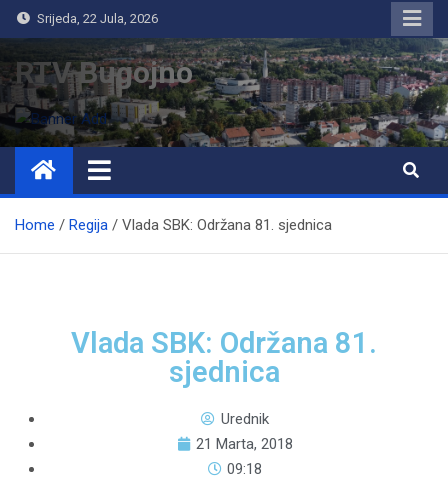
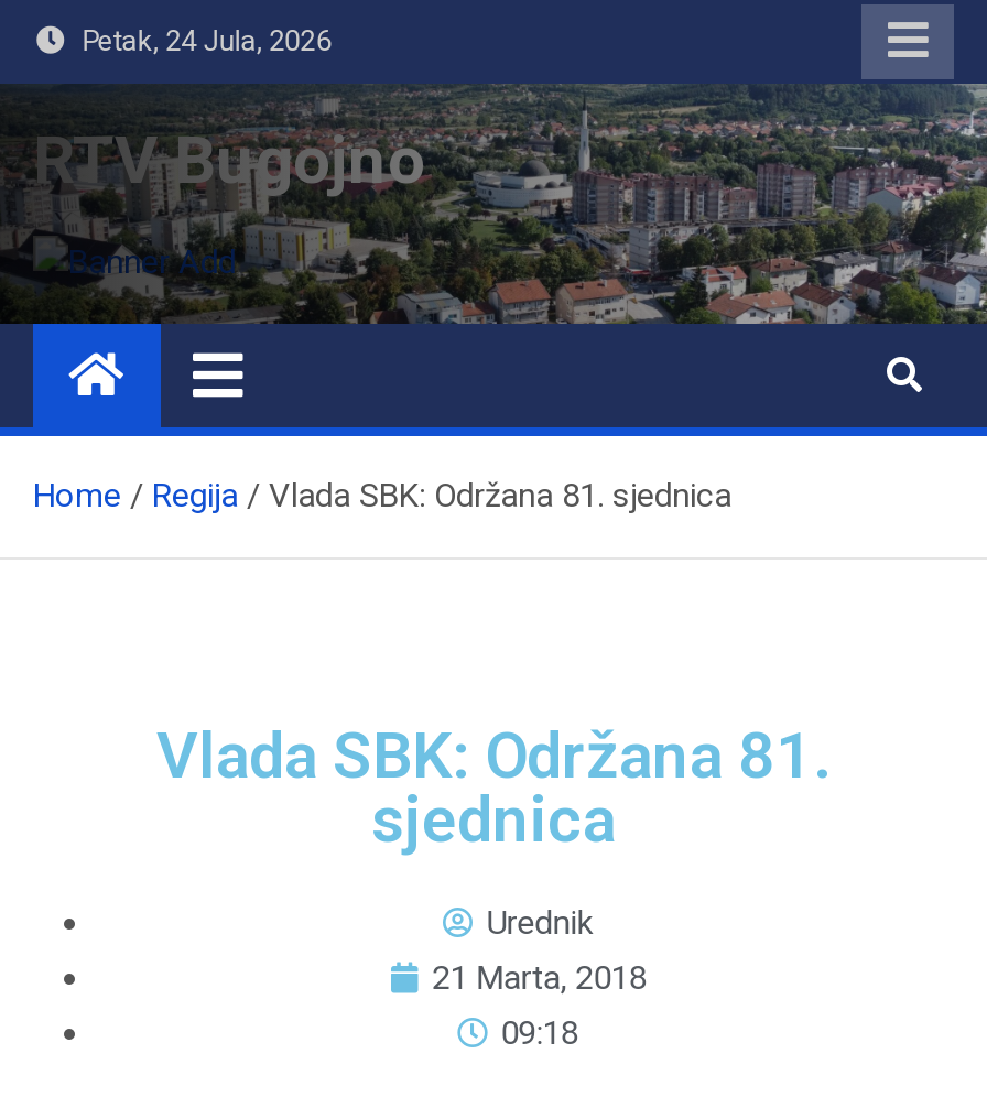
- Srijeda, 22 Jula, 2026
+ Petak, 24 Jula, 2026
